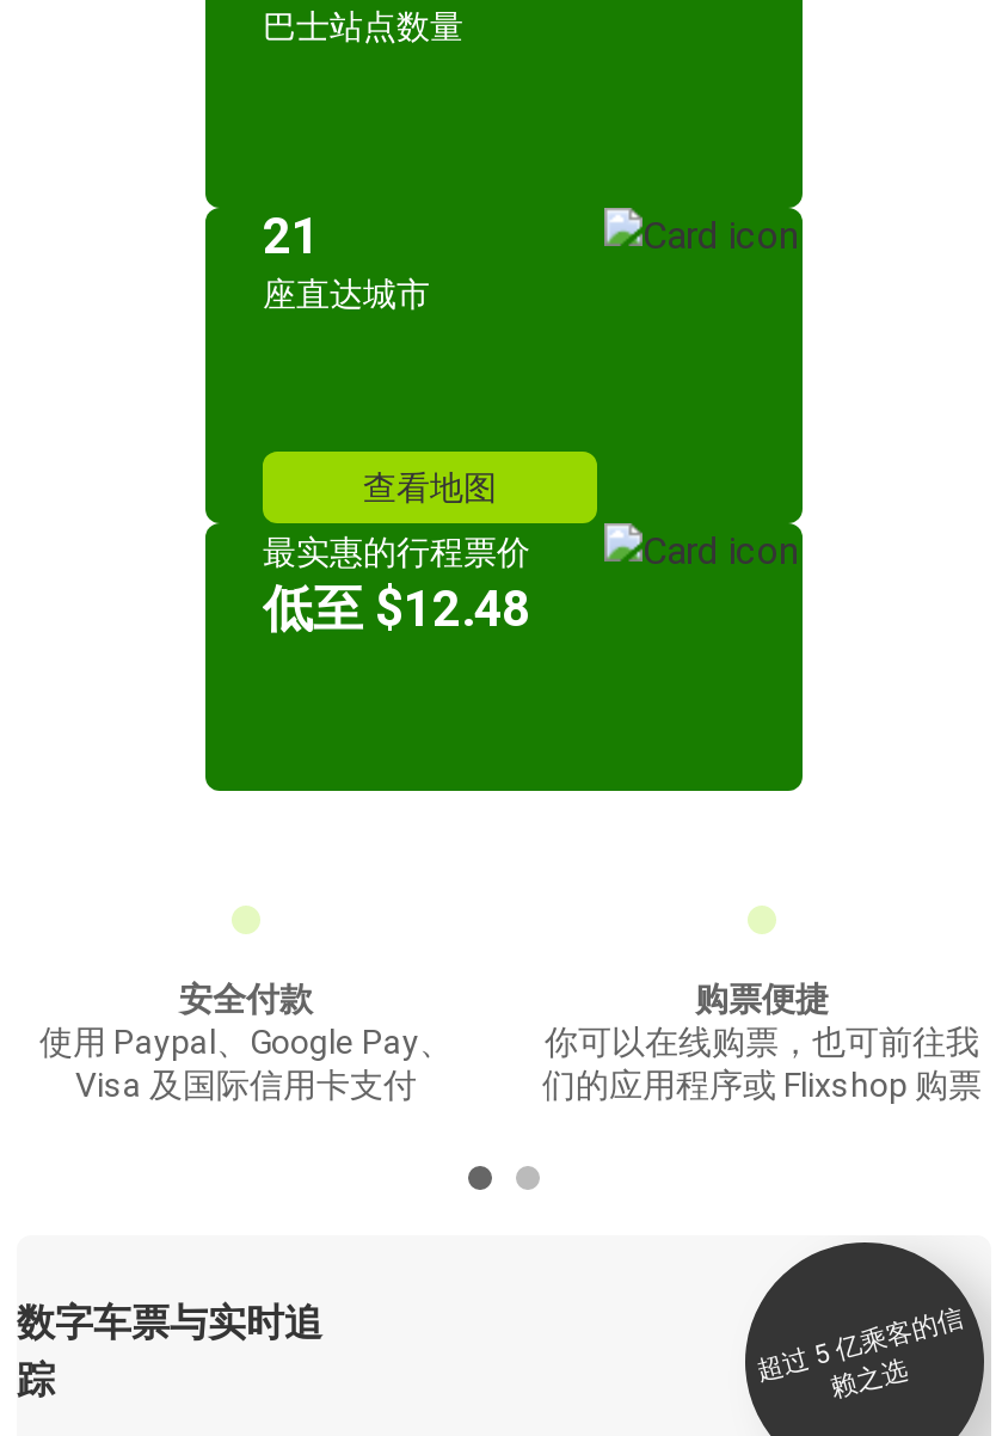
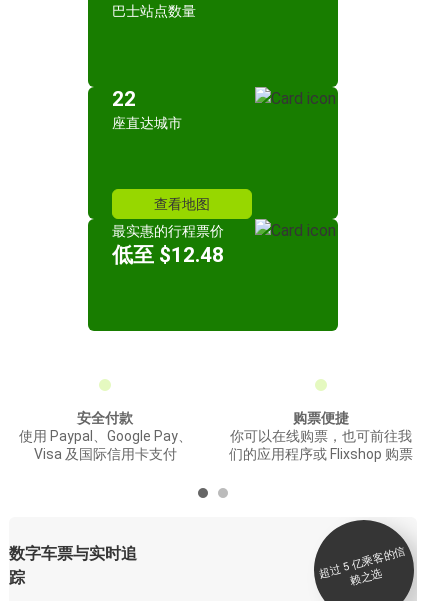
- 21
+ 22
